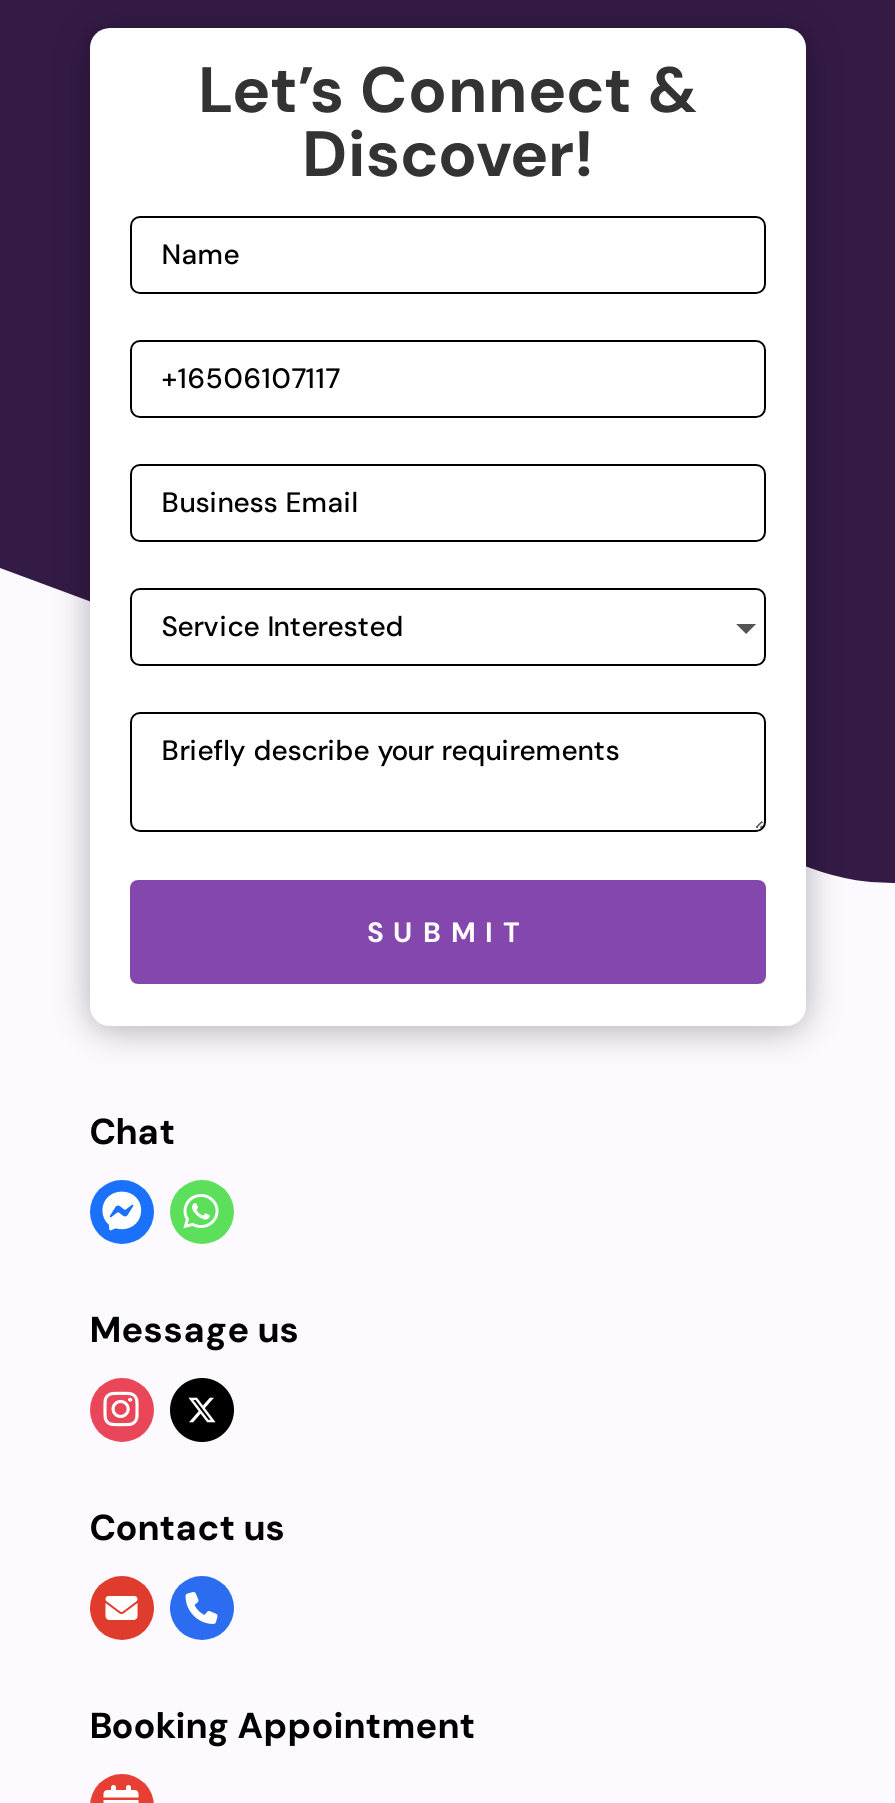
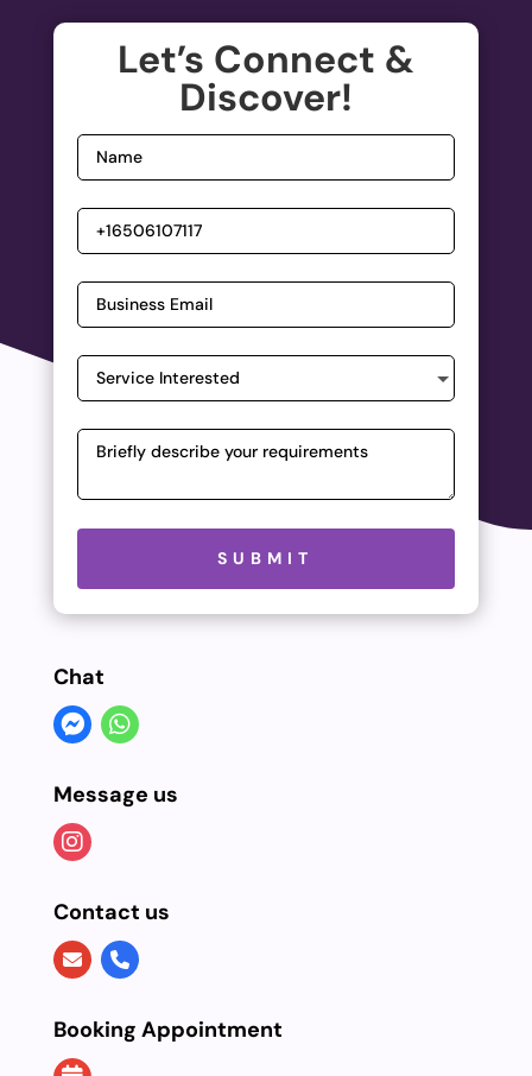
- [image]
